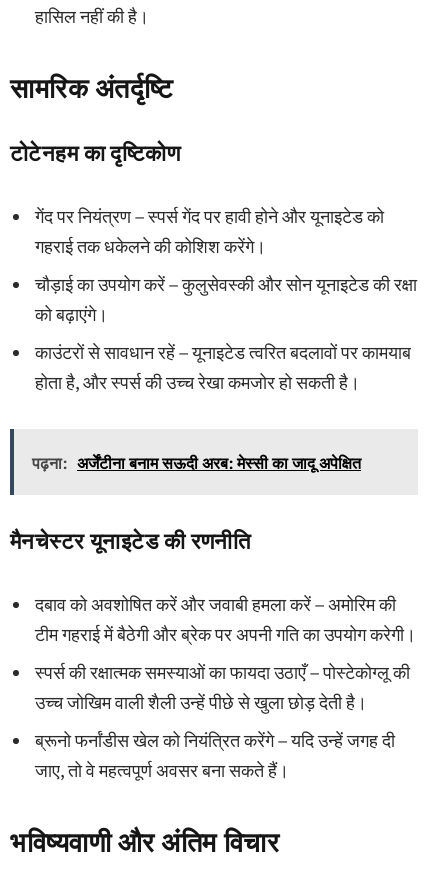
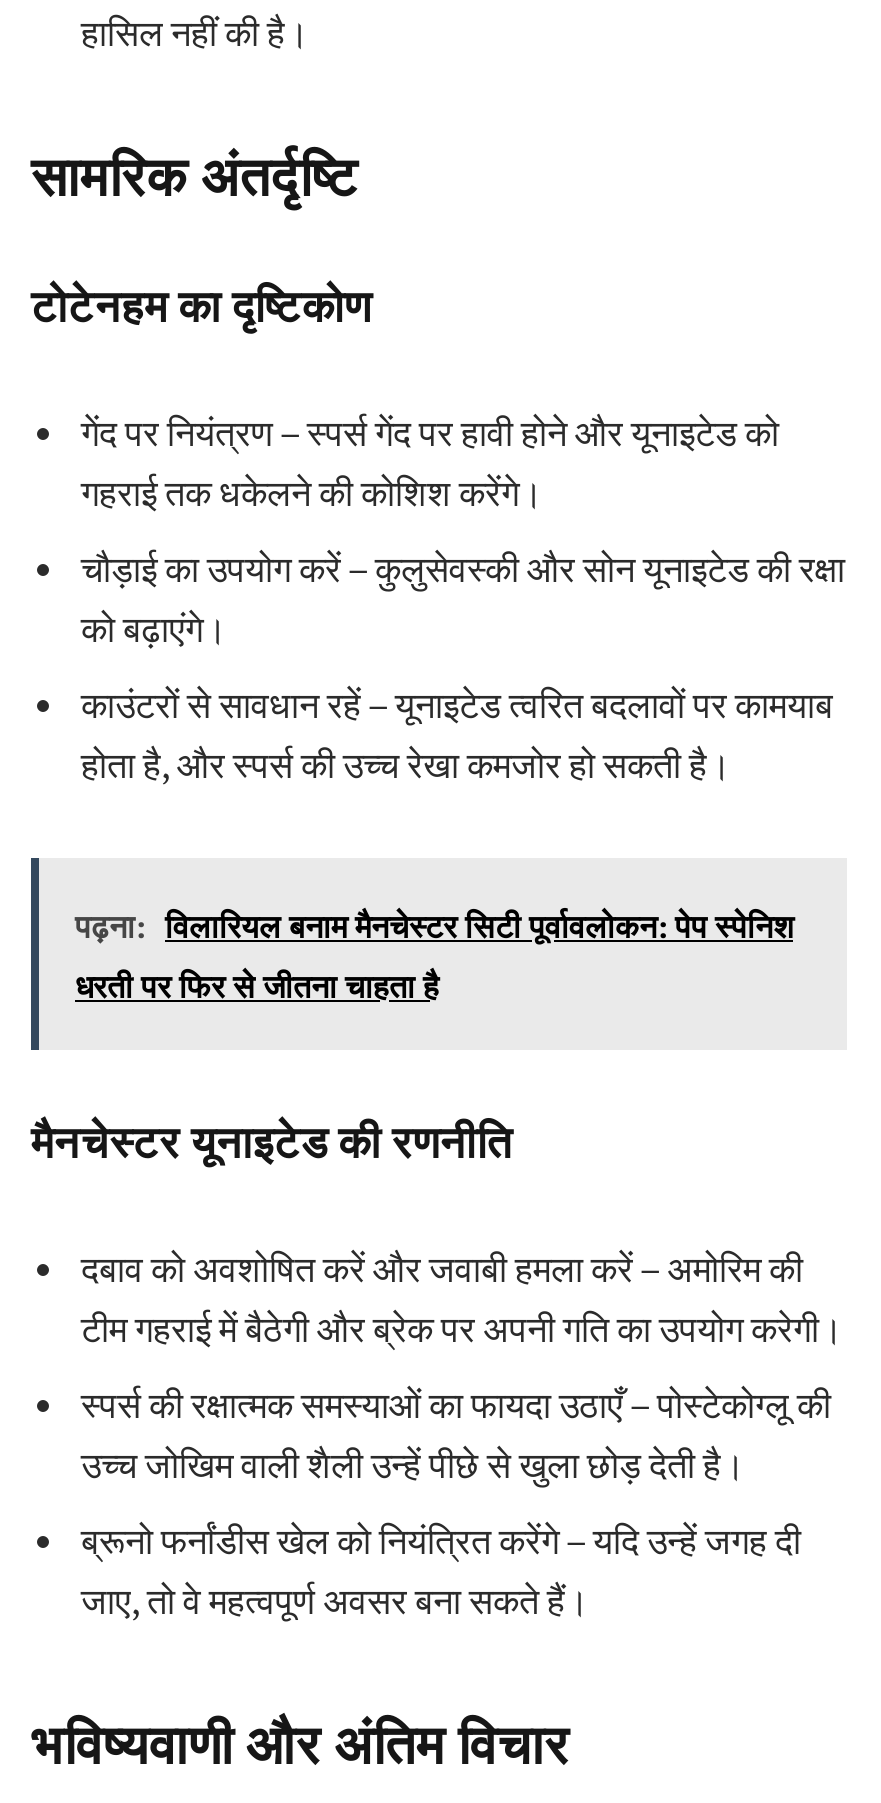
- पढ़ना: अर्जेंटीना बनाम सऊदी अरब: मेस्सी का जादू अपेक्षित
+ पढ़ना: विलारियल बनाम मैनचेस्टर सिटी पूर्वावलोकन: पेप स्पेनिश
+ धरती पर फिर से जीतना चाहता है
